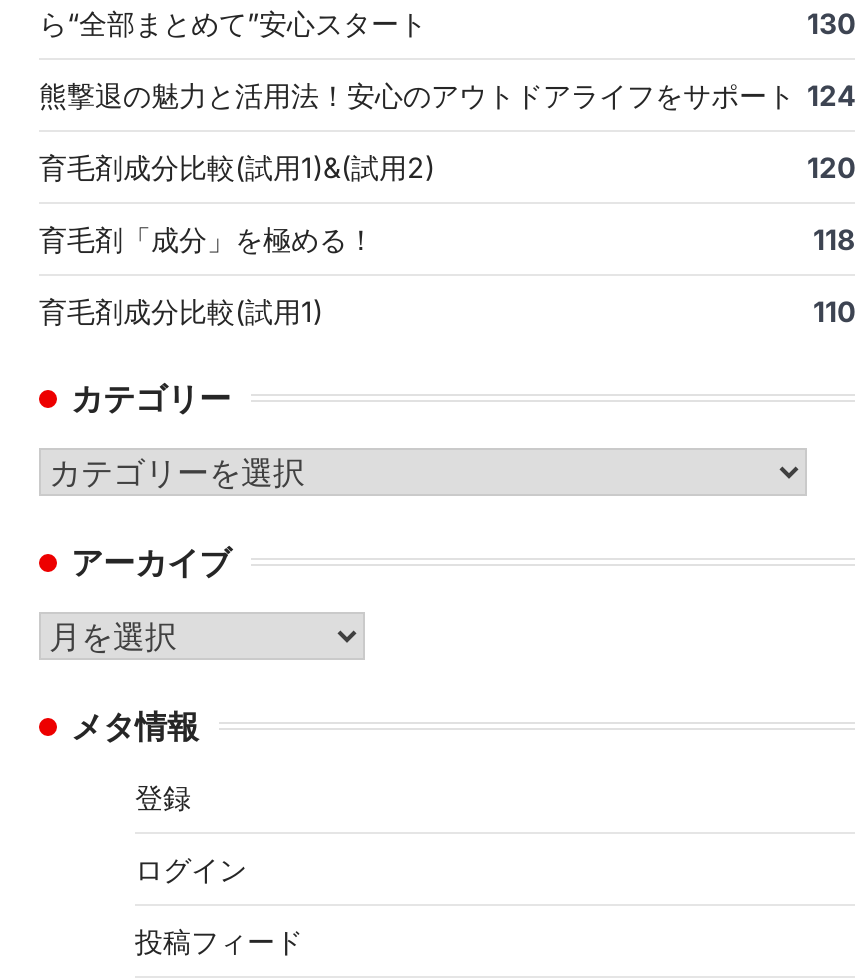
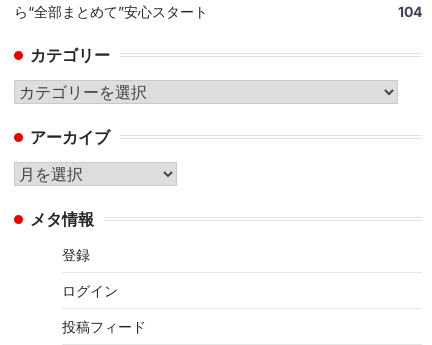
- 130
- 熊撃退の魅力と活用法！安心のアウトドアライフをサポート 124
- 育毛剤成分比較(試用1)&(試用2)
- 120
- 育毛剤「成分」を極める！
- 118
- 育毛剤成分比較(試用1)
- 110
+ 104
